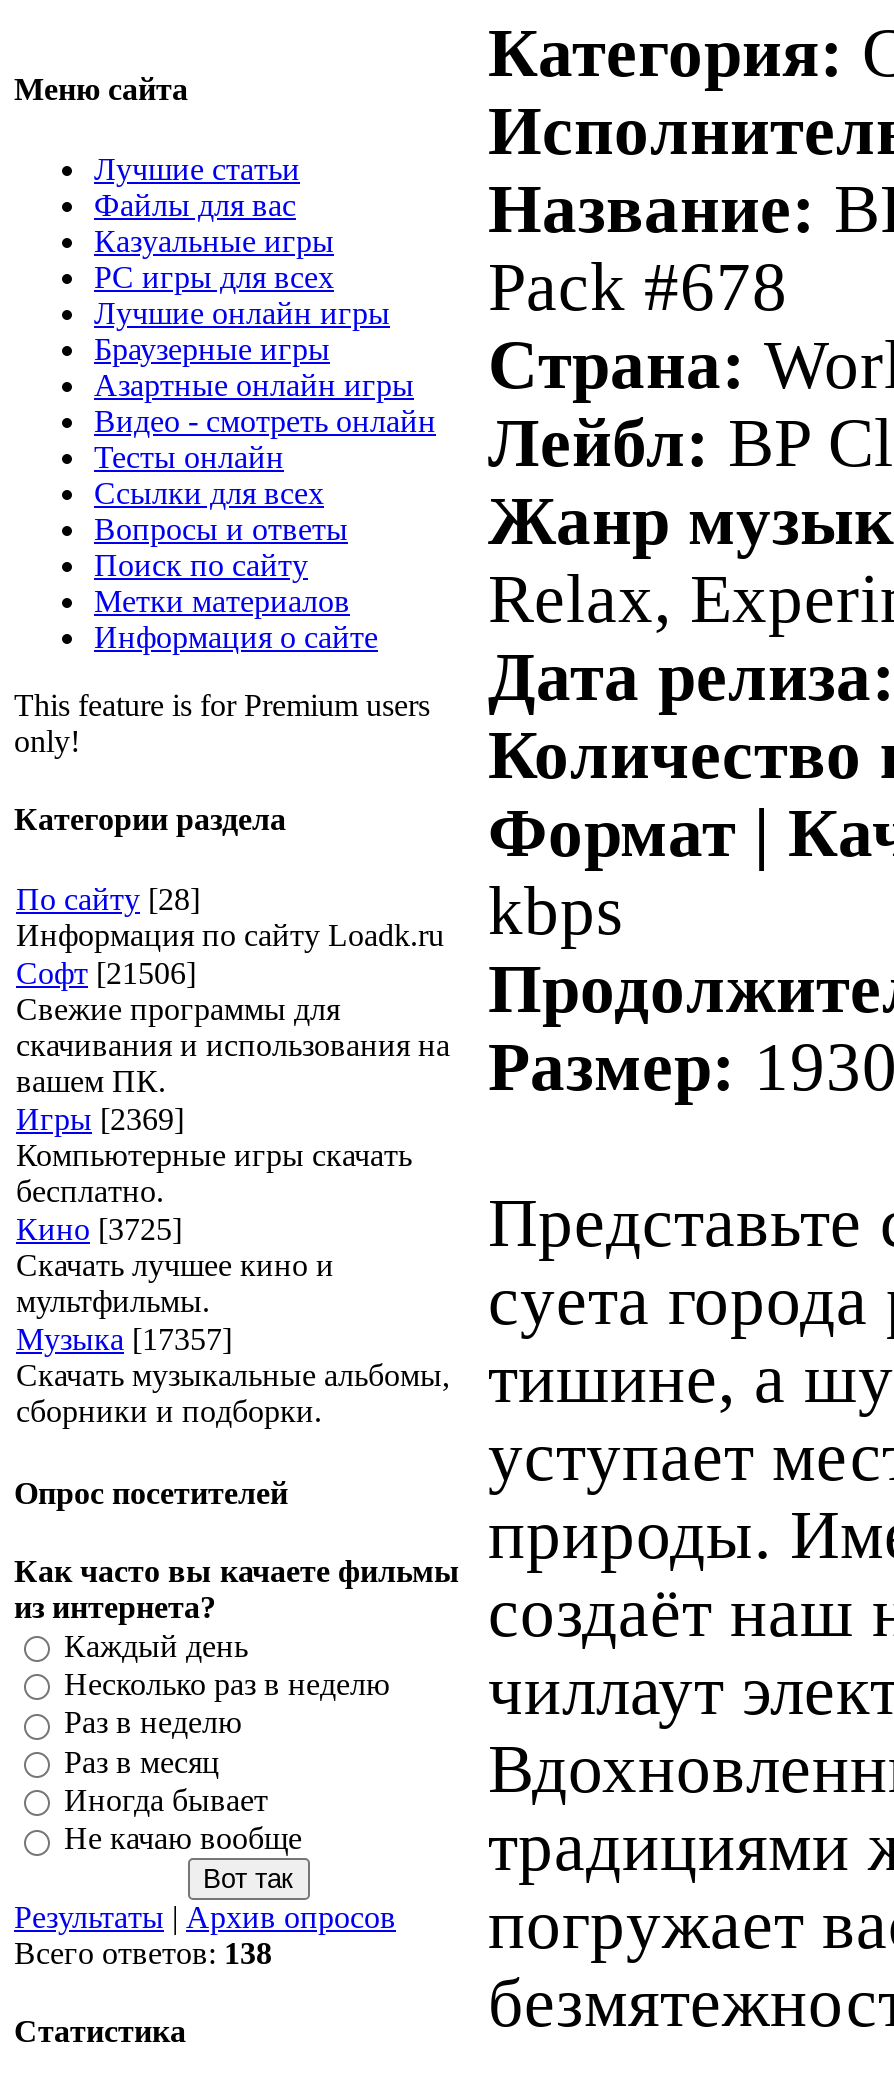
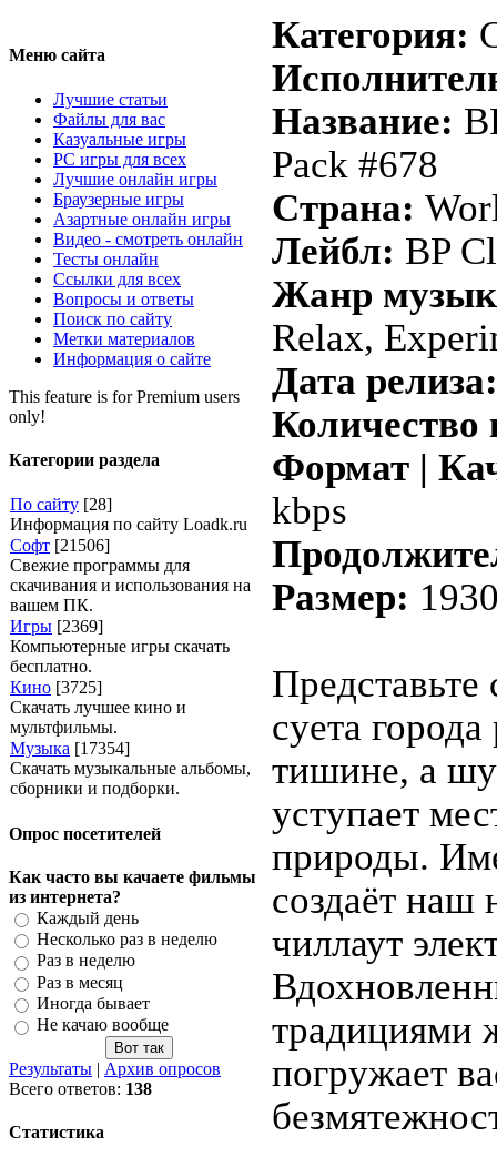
- Музыка [17357]
+ Музыка [17354]
